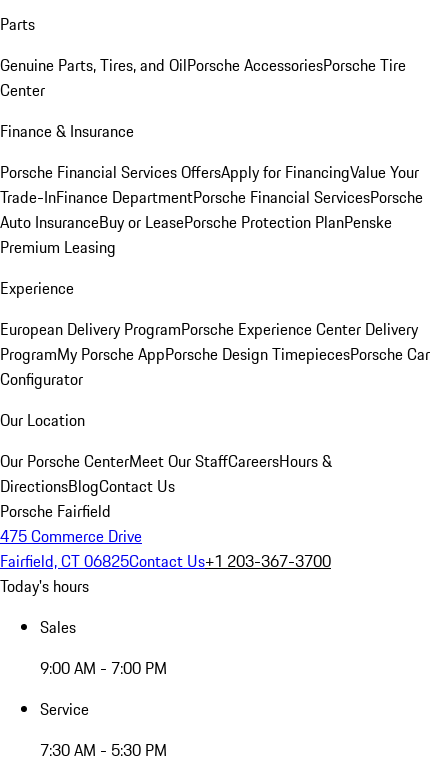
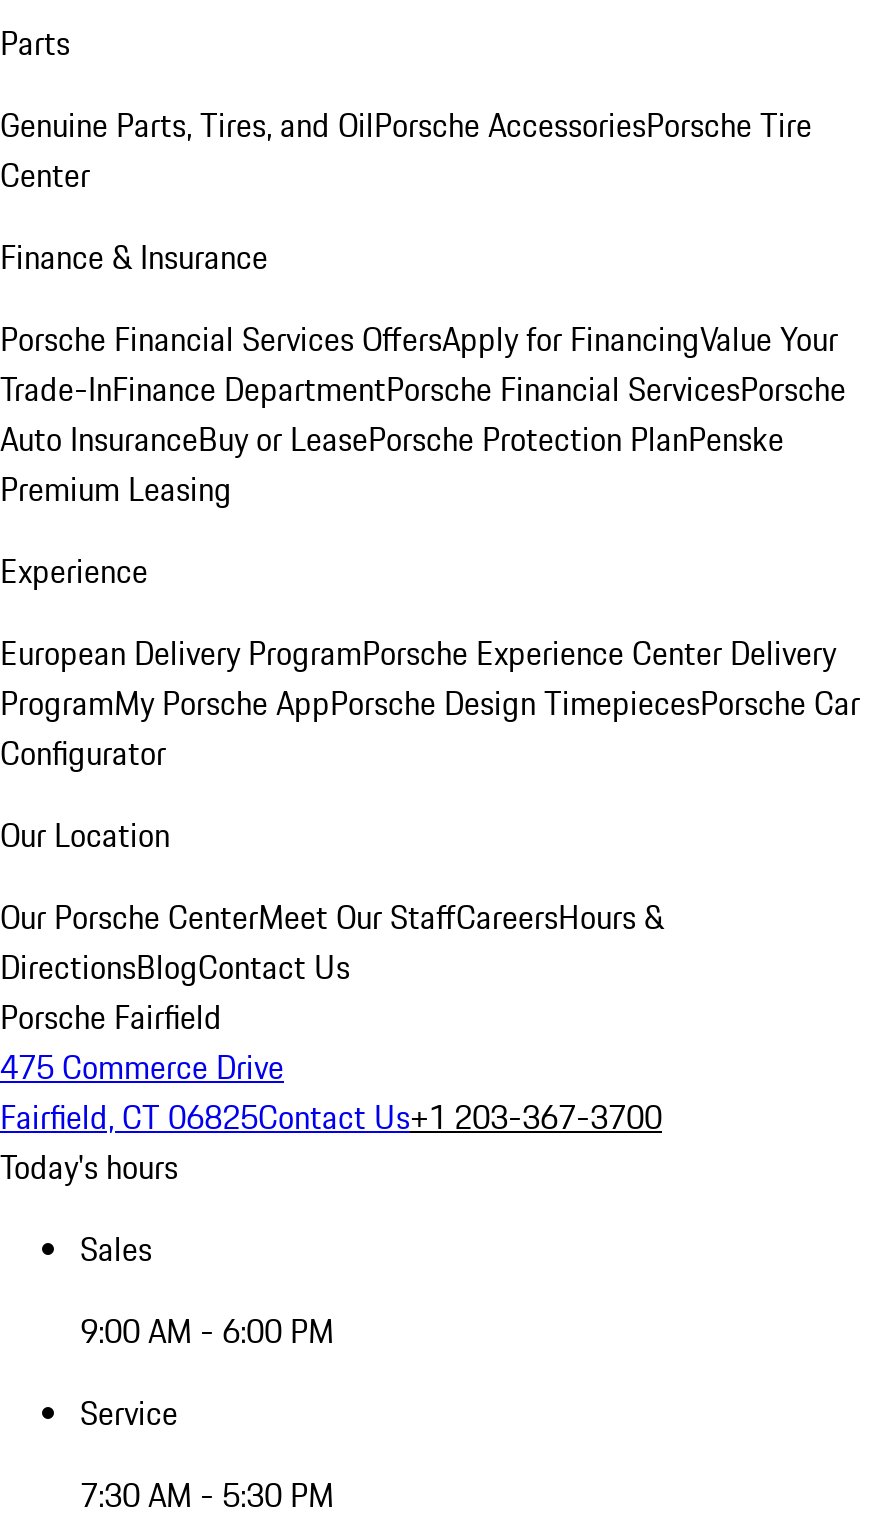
- 9:00 AM - 7:00 PM
+ 9:00 AM - 6:00 PM
